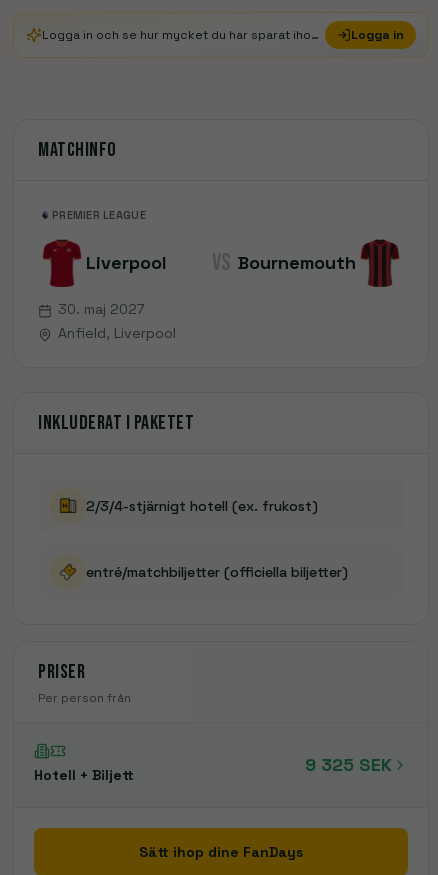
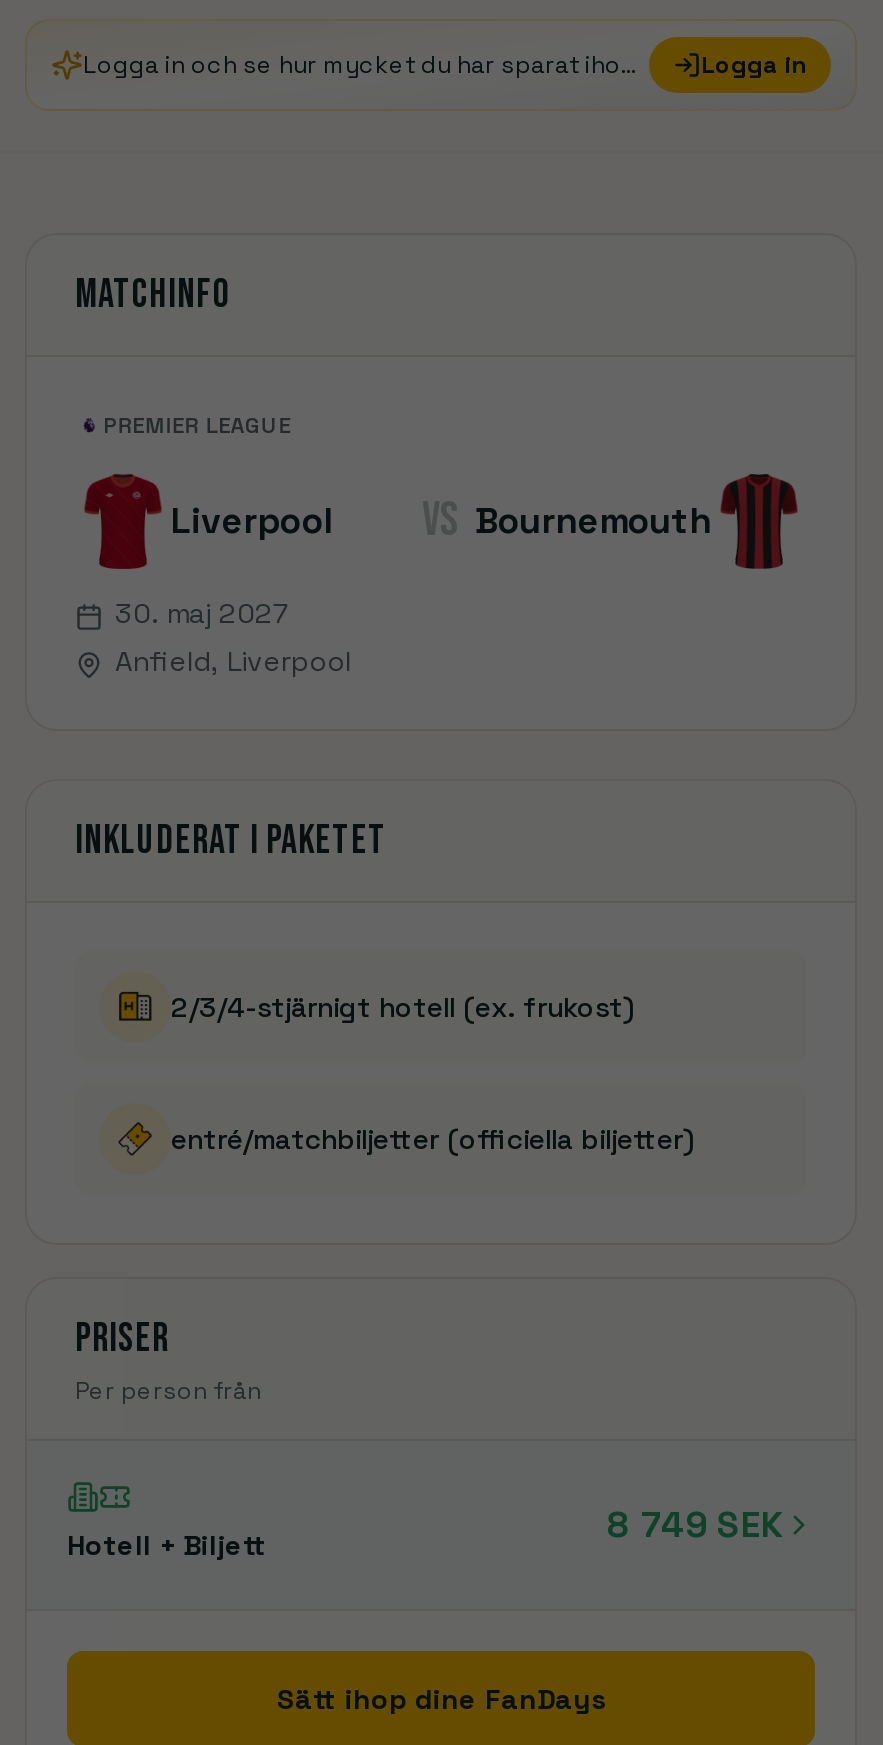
- 9 325 SEK
+ 8 749 SEK
